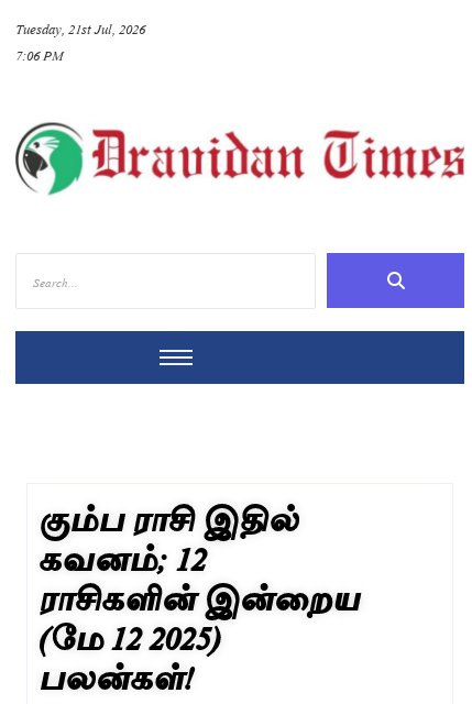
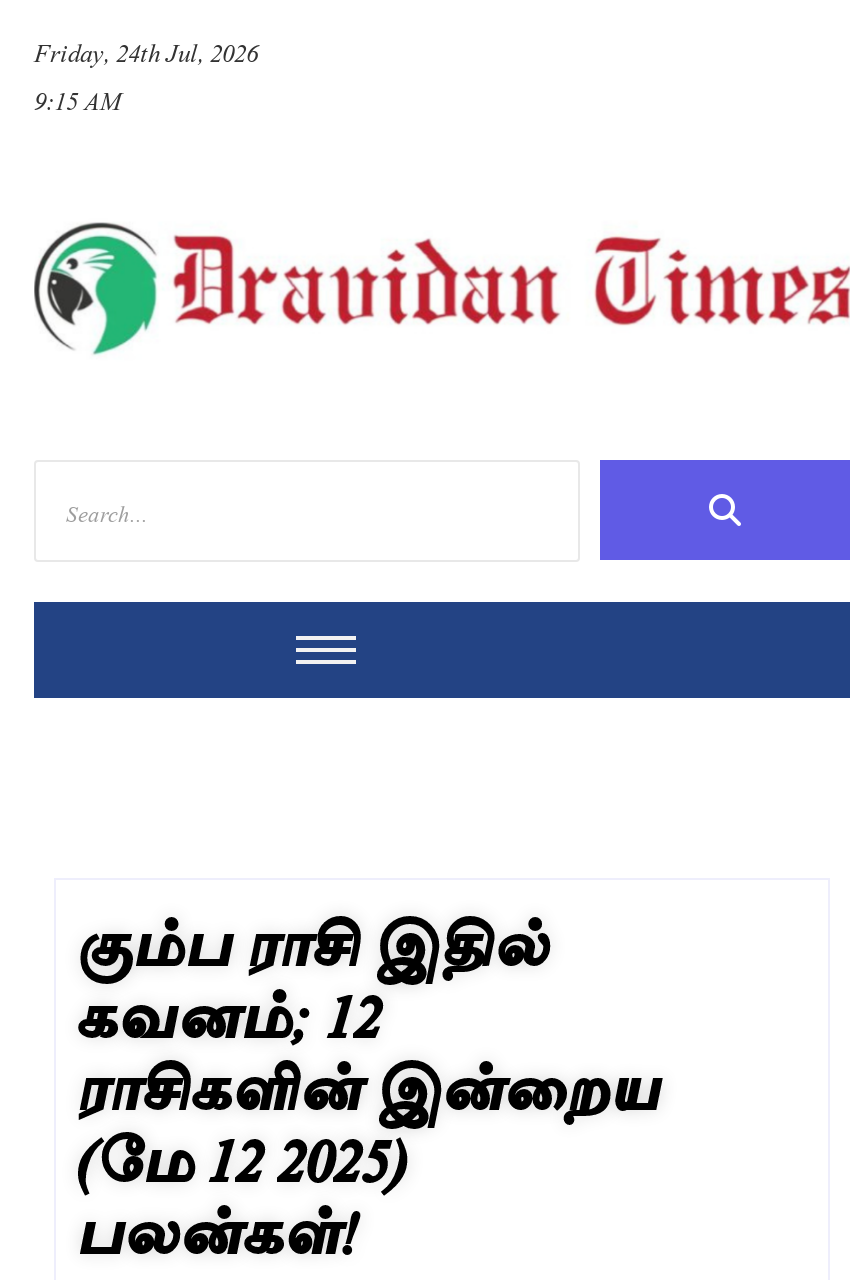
- Tuesday, 21st Jul, 2026
- 7:06 PM
+ Friday, 24th Jul, 2026
+ 9:15 AM
